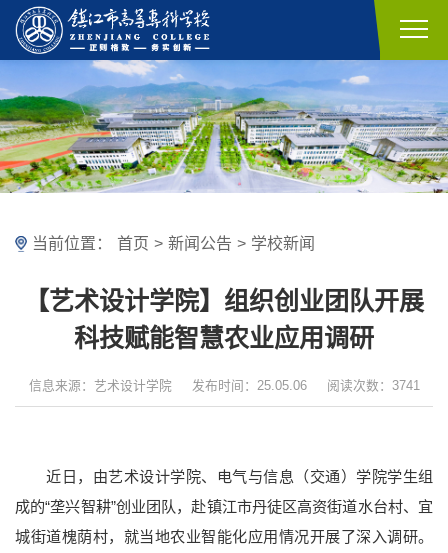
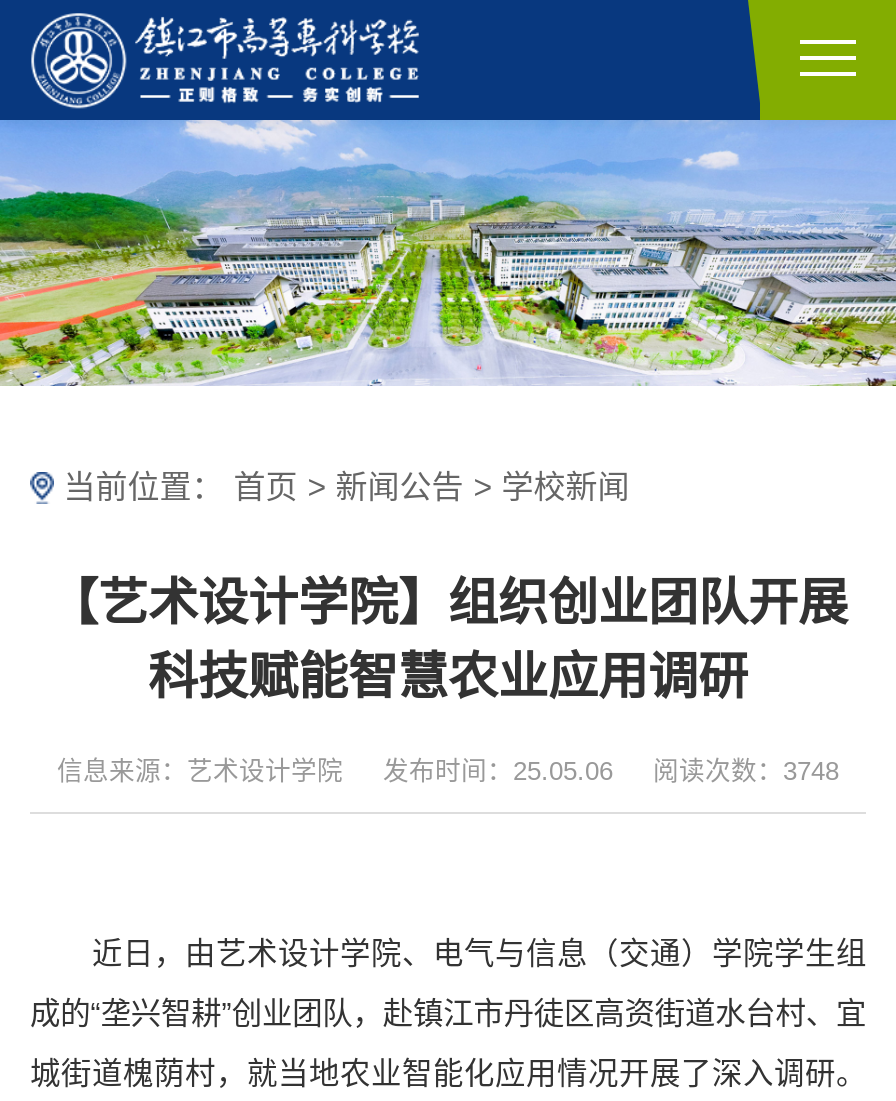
- 信息来源：艺术设计学院 发布时间：25.05.06 阅读次数：3741
+ 信息来源：艺术设计学院 发布时间：25.05.06 阅读次数：3748
